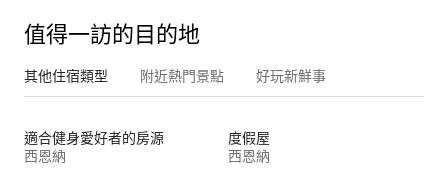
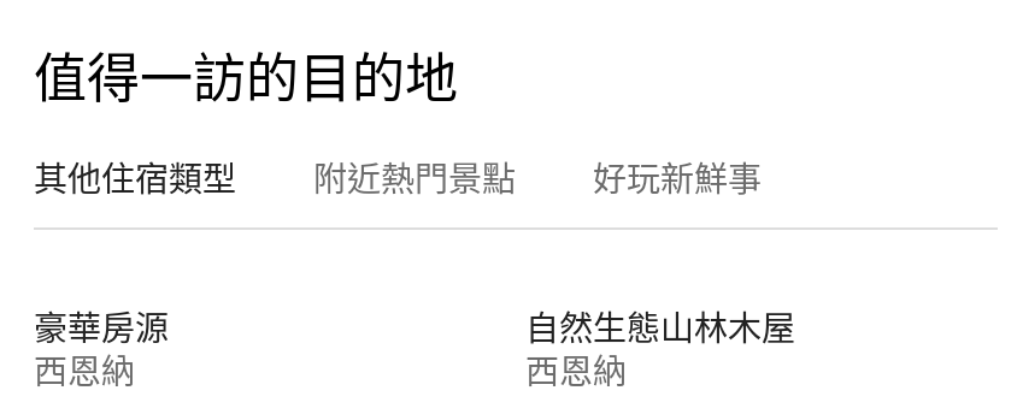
- 適合健身愛好者的房源
+ 豪華房源

- 度假屋
+ 自然生態山林木屋
